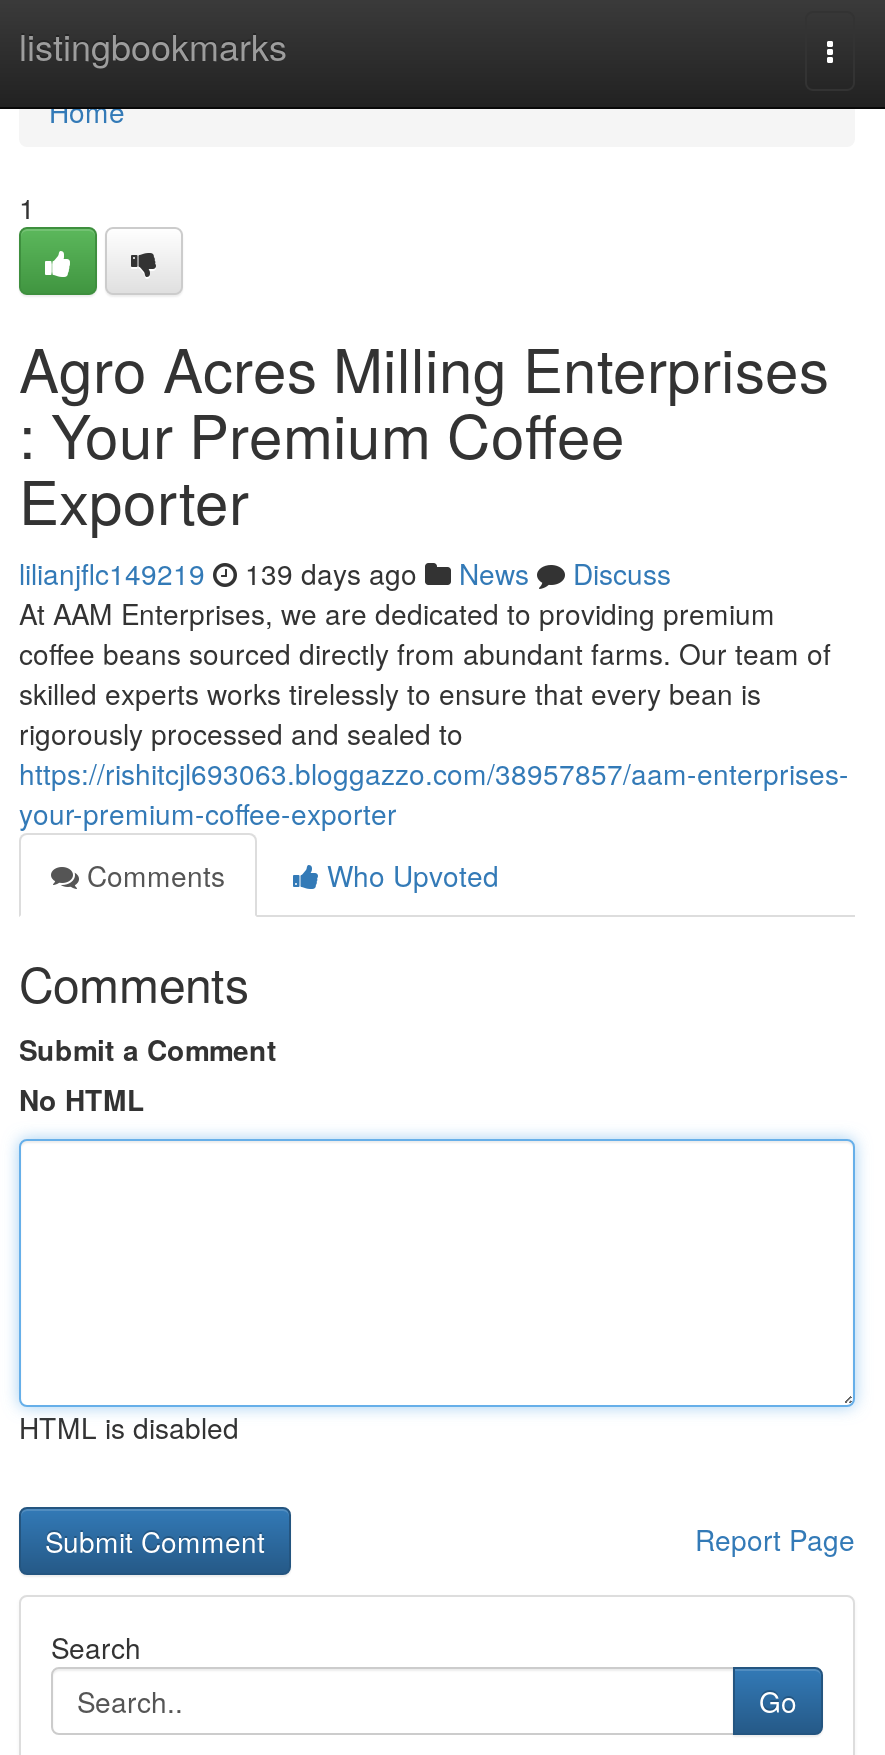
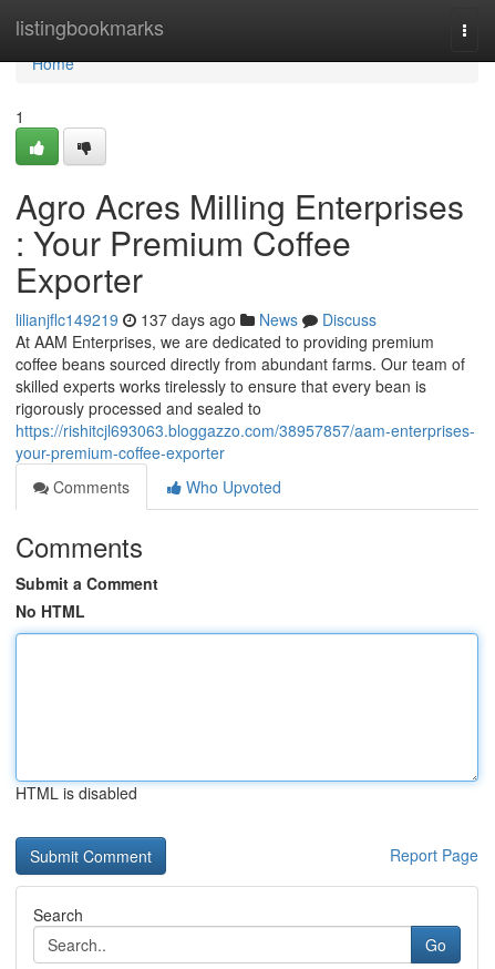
- lilianjflc149219 139 days ago News Discuss
+ lilianjflc149219 137 days ago News Discuss
